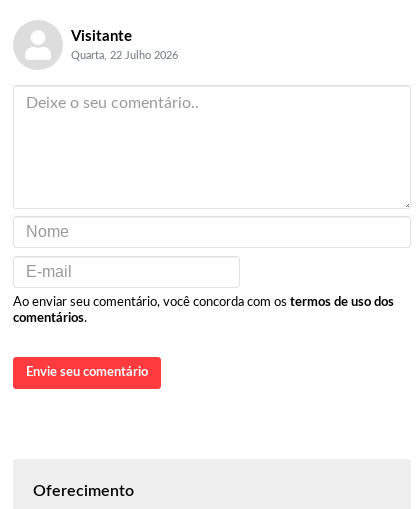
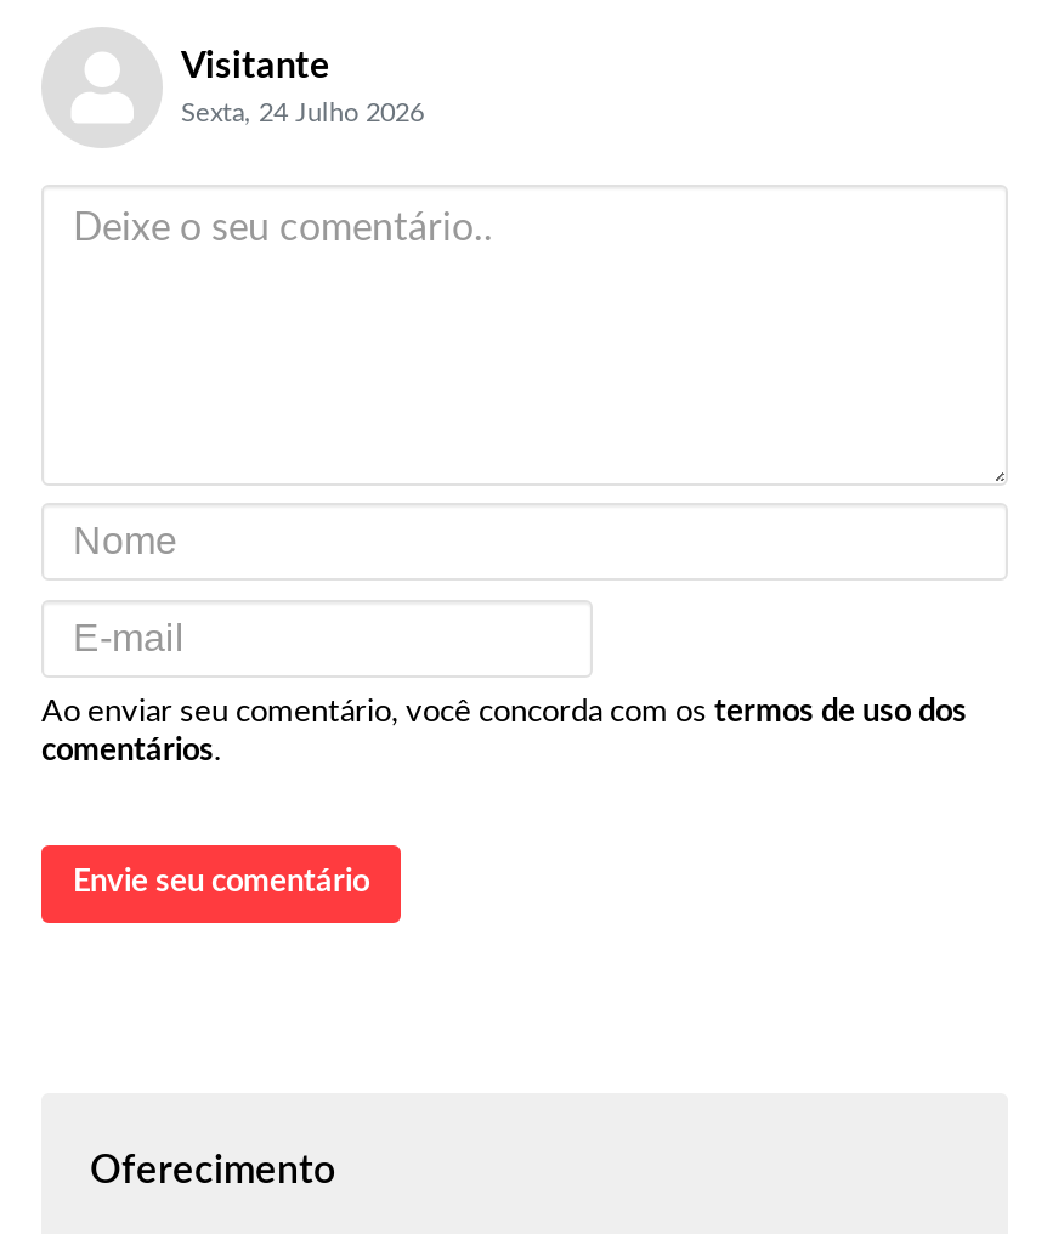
- Quarta, 22 Julho 2026
+ Sexta, 24 Julho 2026
